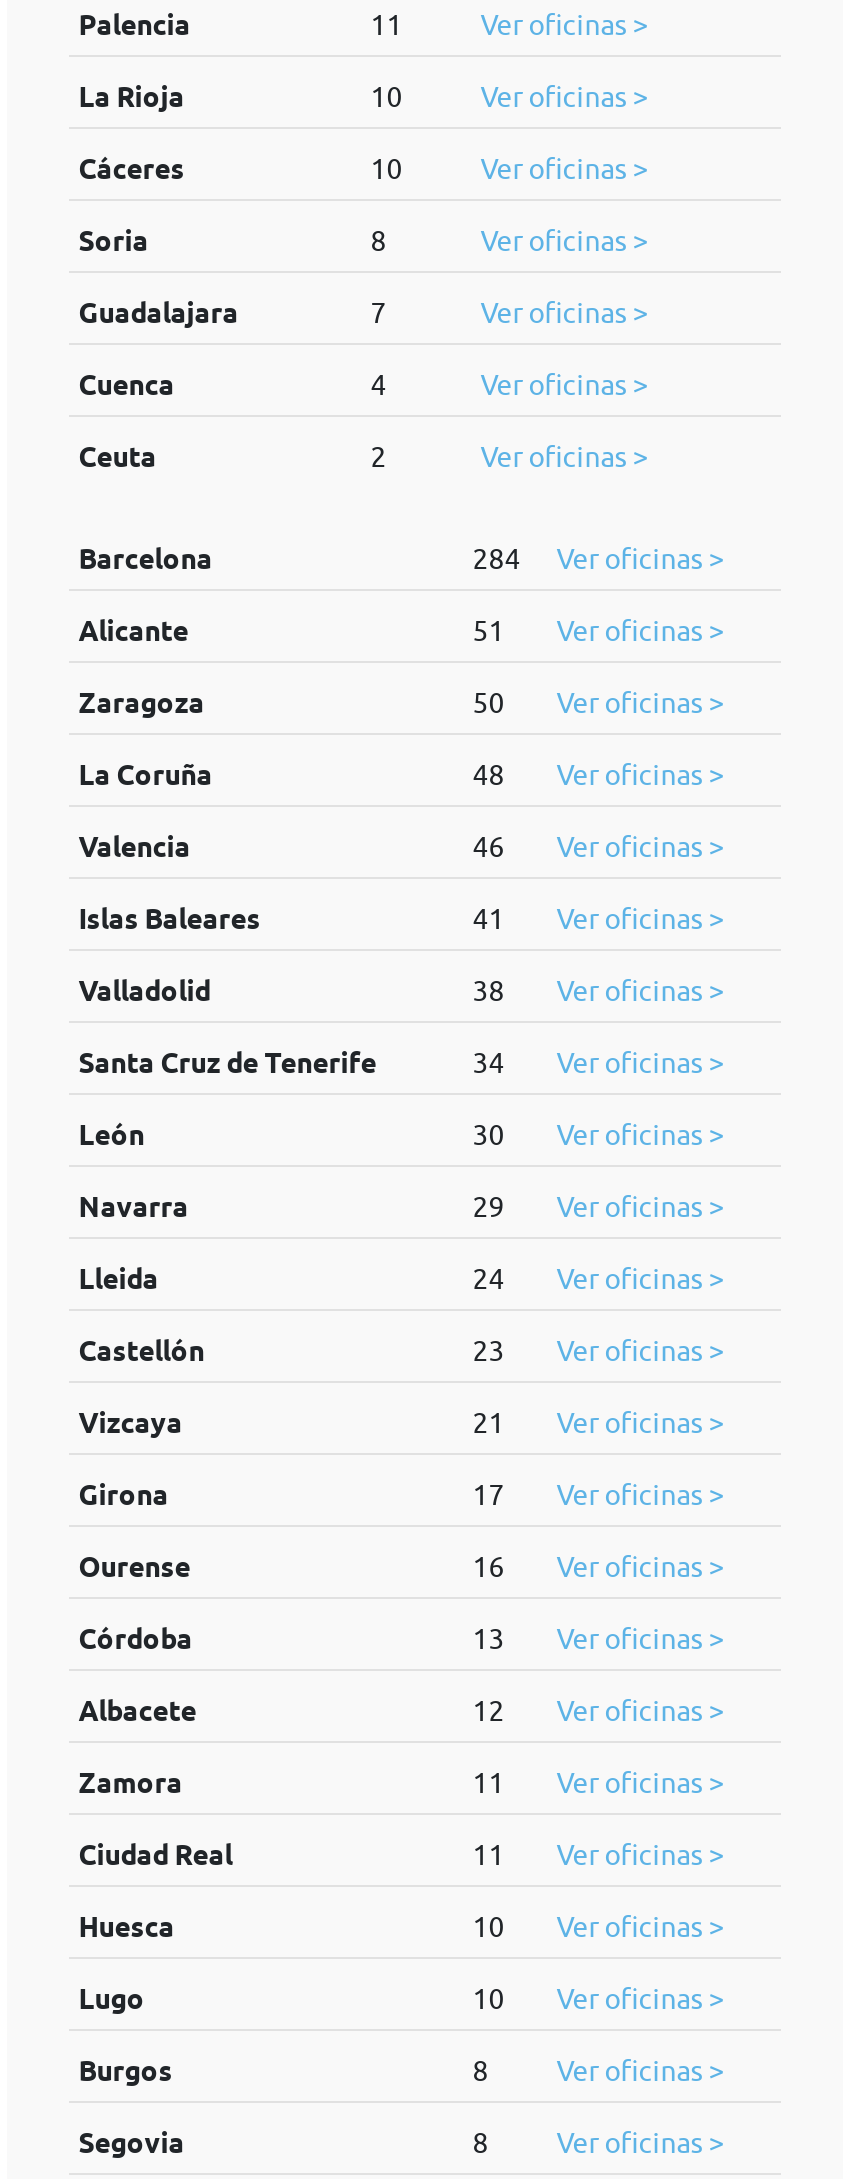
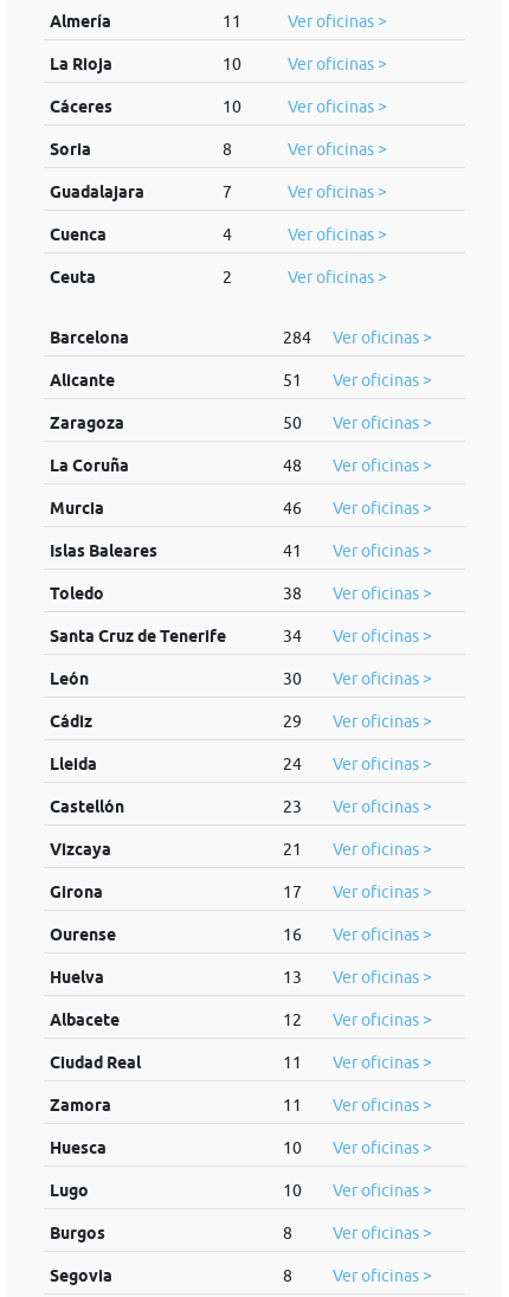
- Palencia
+ Almería

- Valencia
+ Murcia

- Valladolid
+ Toledo

- Navarra
+ Cádiz

- Córdoba
+ Huelva

moved down: Zamora

moved up: Ciudad Real
